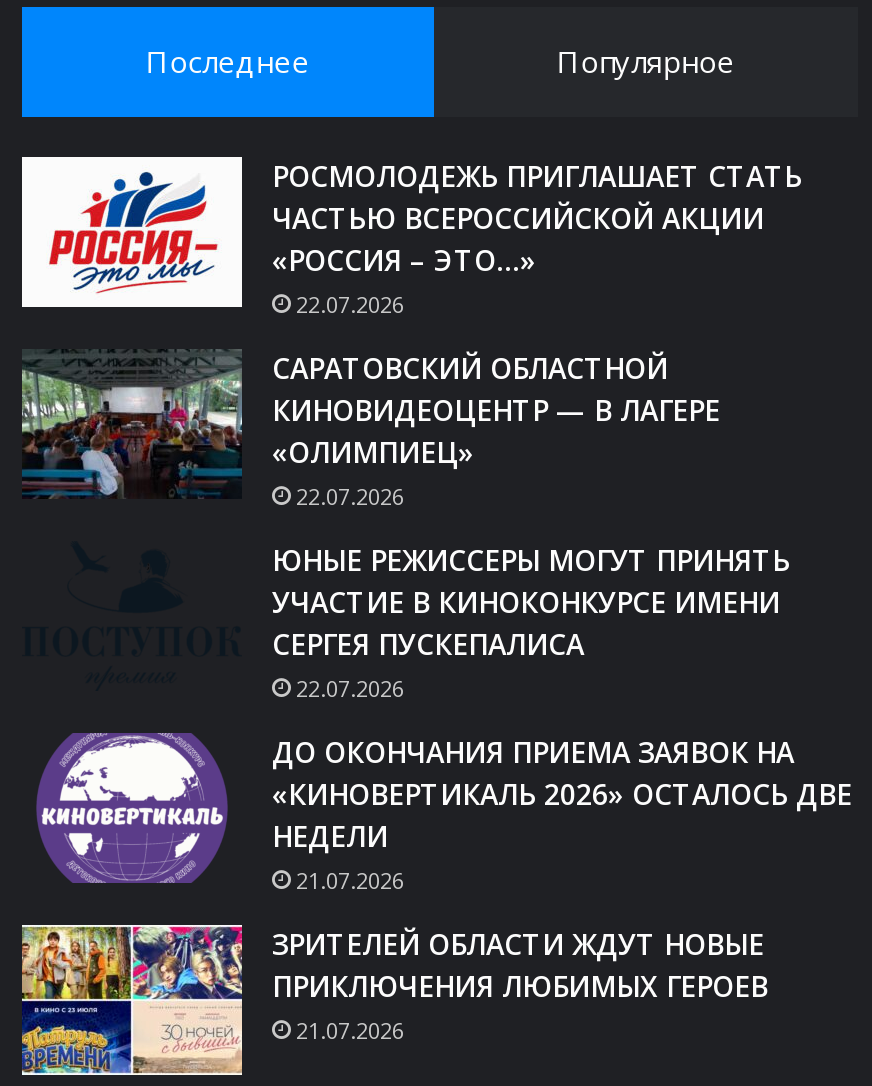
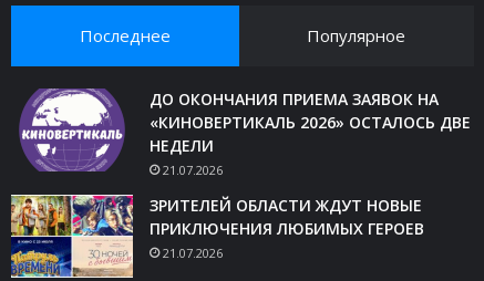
- [image]
- РОСМОЛОДЕЖЬ ПРИГЛАШАЕТ СТАТЬ
- ЧАСТЬЮ ВСЕРОССИЙСКОЙ АКЦИИ
- «РОССИЯ – ЭТО…»
- 22.07.2026
- САРАТОВСКИЙ ОБЛАСТНОЙ
- КИНОВИДЕОЦЕНТР — В ЛАГЕРЕ
- «ОЛИМПИЕЦ»
- 22.07.2026
- ЮНЫЕ РЕЖИССЕРЫ МОГУТ ПРИНЯТЬ
- УЧАСТИЕ В КИНОКОНКУРСЕ ИМЕНИ
- СЕРГЕЯ ПУСКЕПАЛИСА
- 22.07.2026

- [image]
